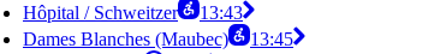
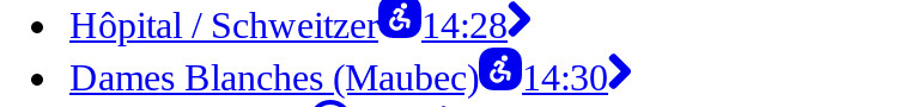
- Hôpital / Schweitzer 13:43
+ Hôpital / Schweitzer 14:28

- Dames Blanches (Maubec) 13:45
+ Dames Blanches (Maubec) 14:30
